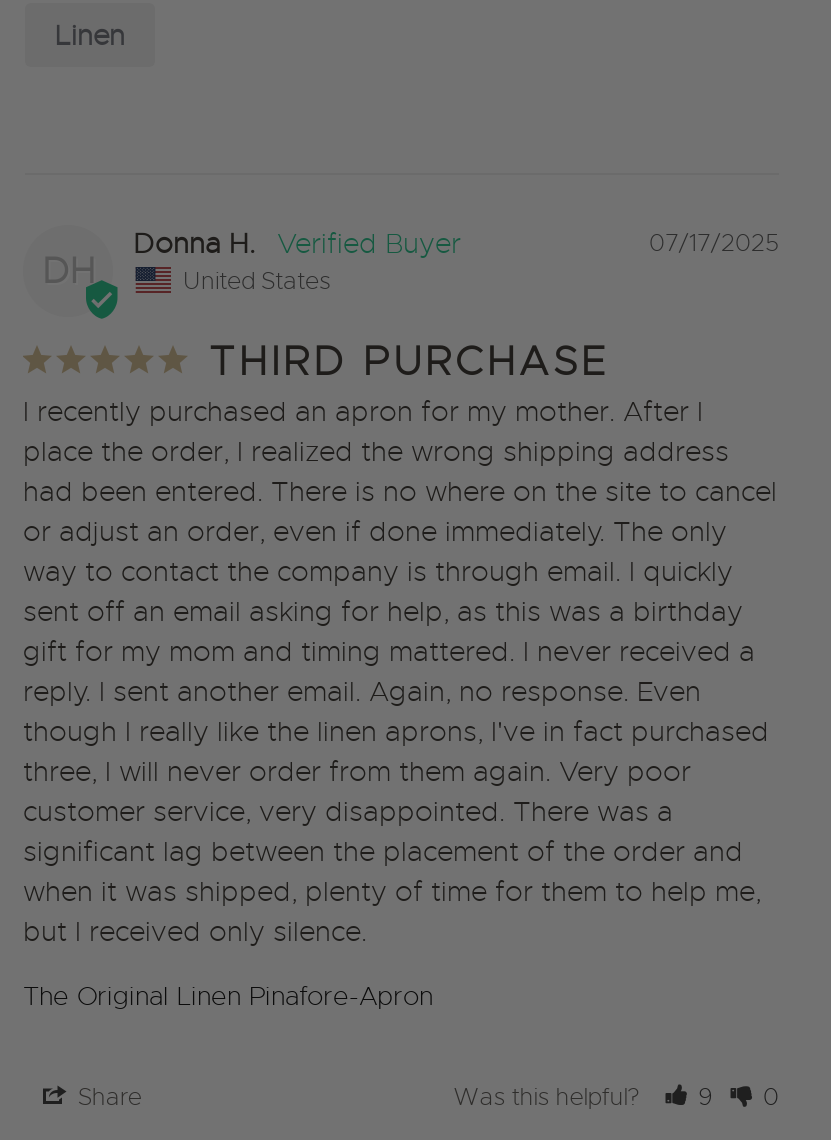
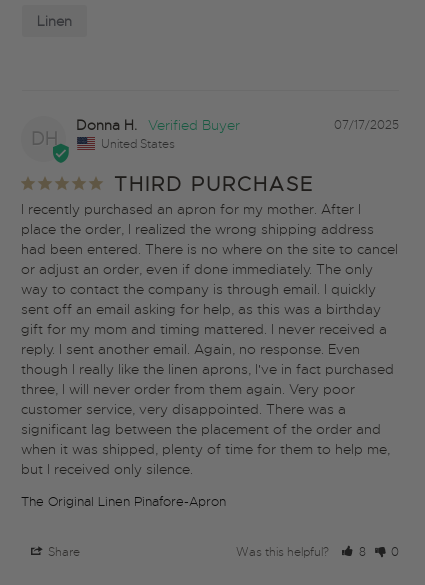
- 9
+ 8
